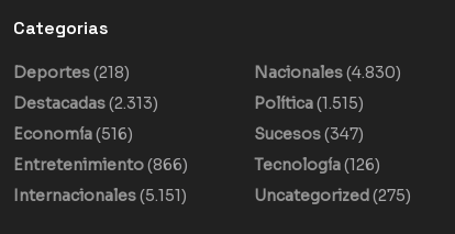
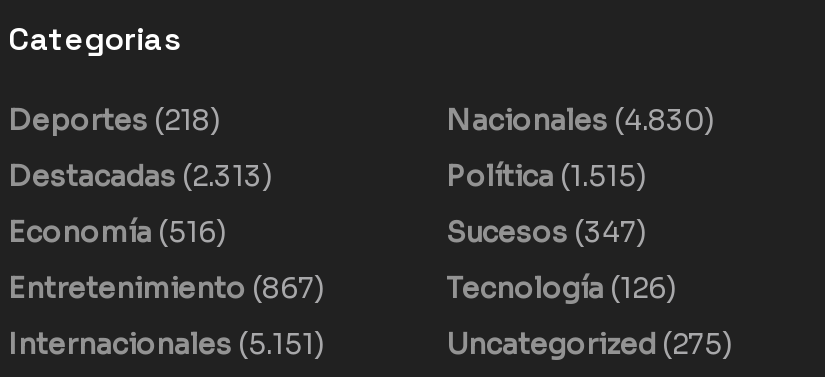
- Entretenimiento (866)
+ Entretenimiento (867)
